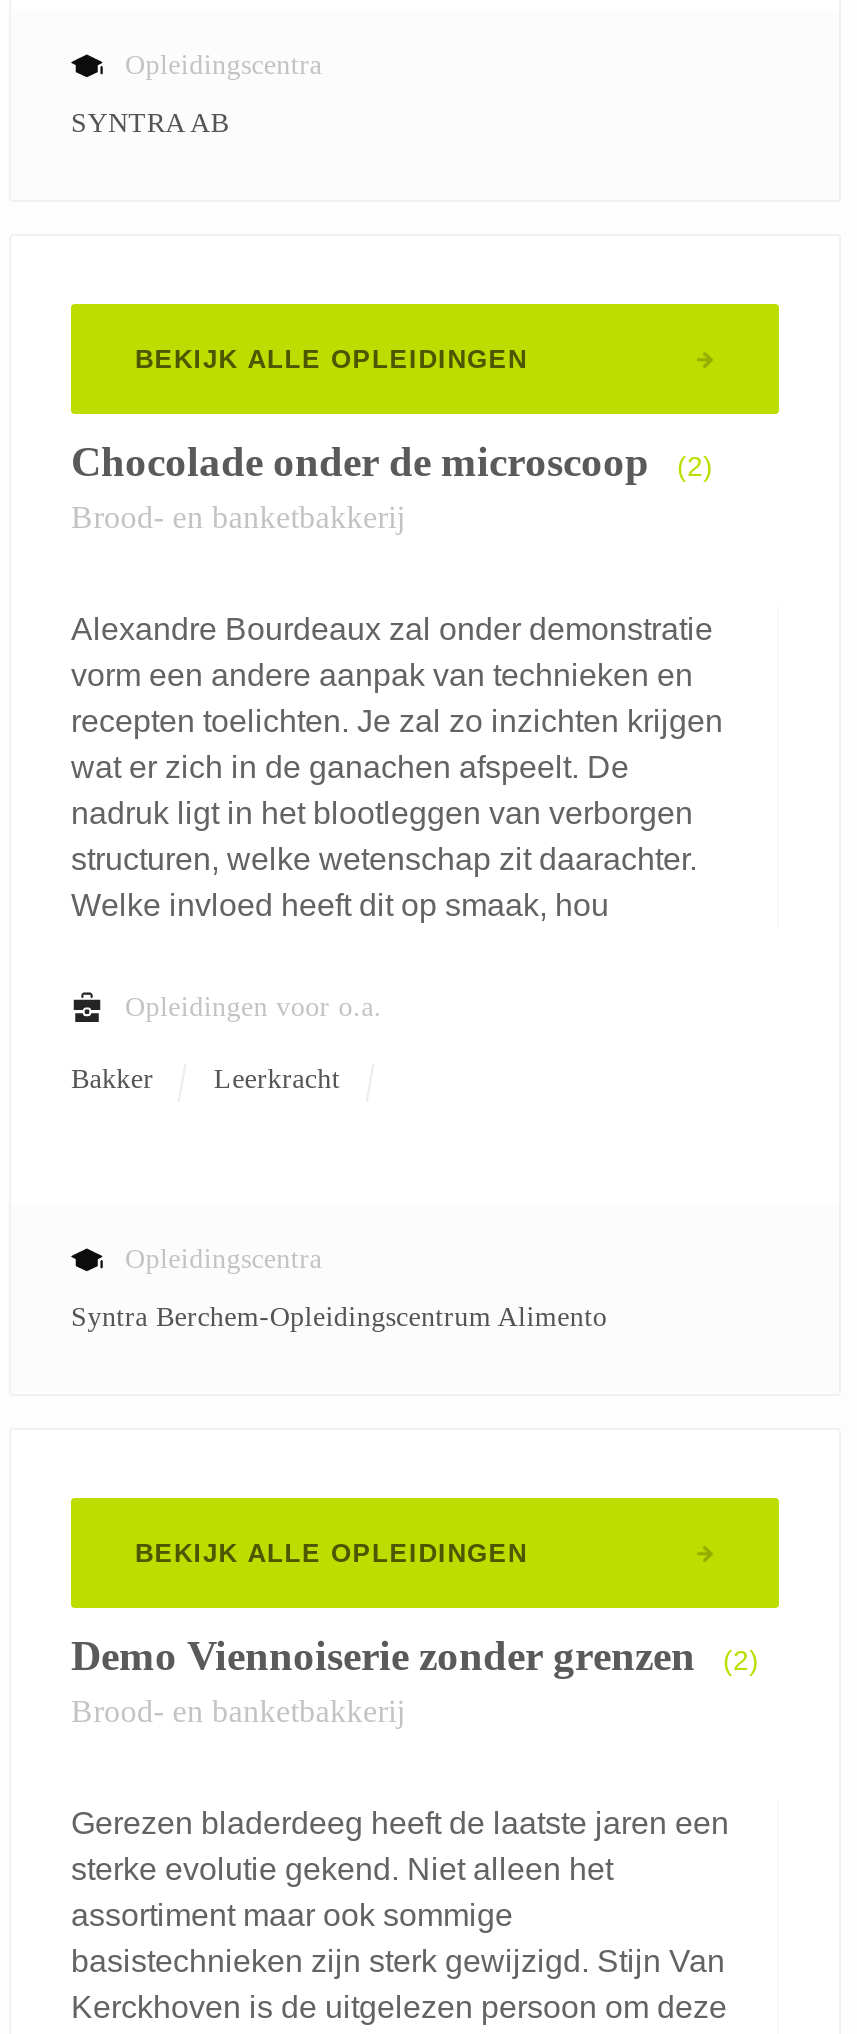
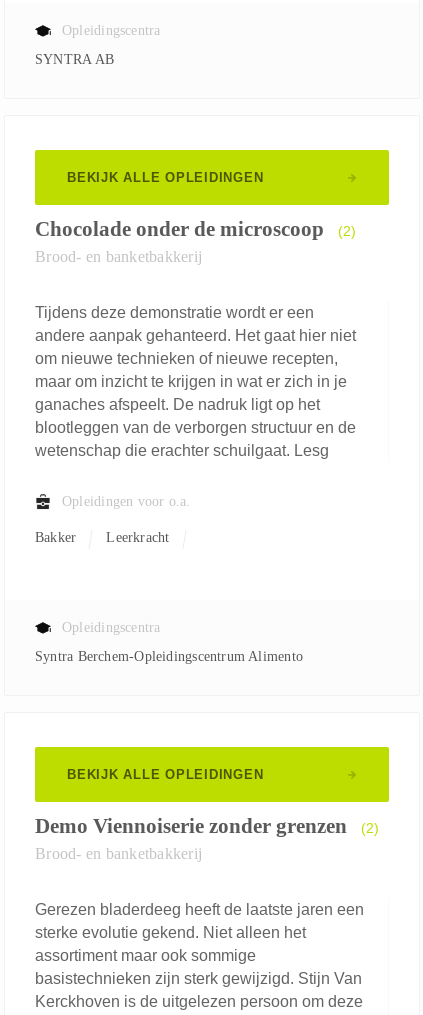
- Alexandre Bourdeaux zal onder demonstratie
- vorm een andere aanpak van technieken en
- recepten toelichten. Je zal zo inzichten krijgen
- wat er zich in de ganachen afspeelt. De
- nadruk ligt in het blootleggen van verborgen
- structuren, welke wetenschap zit daarachter.
- Welke invloed heeft dit op smaak, hou
+ Tijdens deze demonstratie wordt er een
+ andere aanpak gehanteerd. Het gaat hier niet
+ om nieuwe technieken of nieuwe recepten,
+ maar om inzicht te krijgen in wat er zich in je
+ ganaches afspeelt. De nadruk ligt op het
+ blootleggen van de verborgen structuur en de
+ wetenschap die erachter schuilgaat. Lesg
